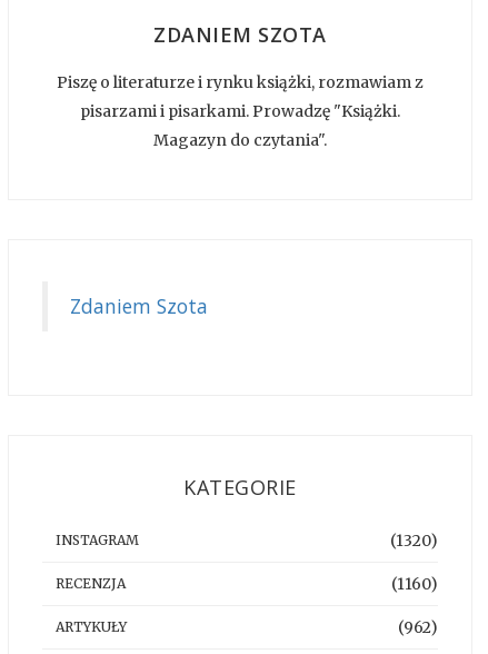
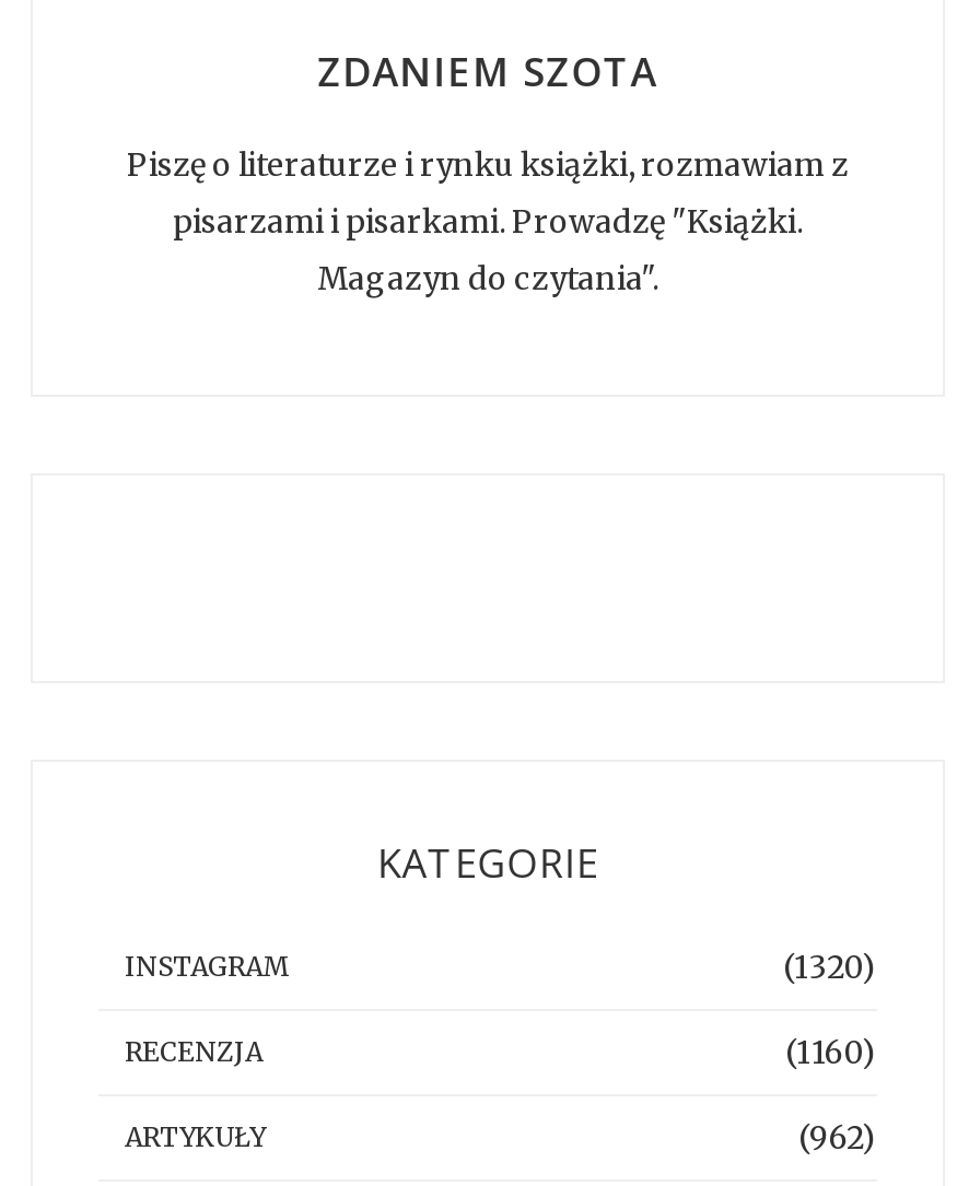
- Zdaniem Szota
